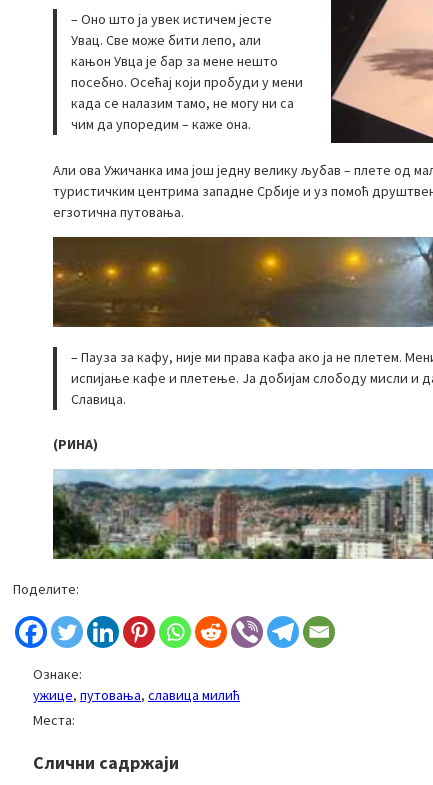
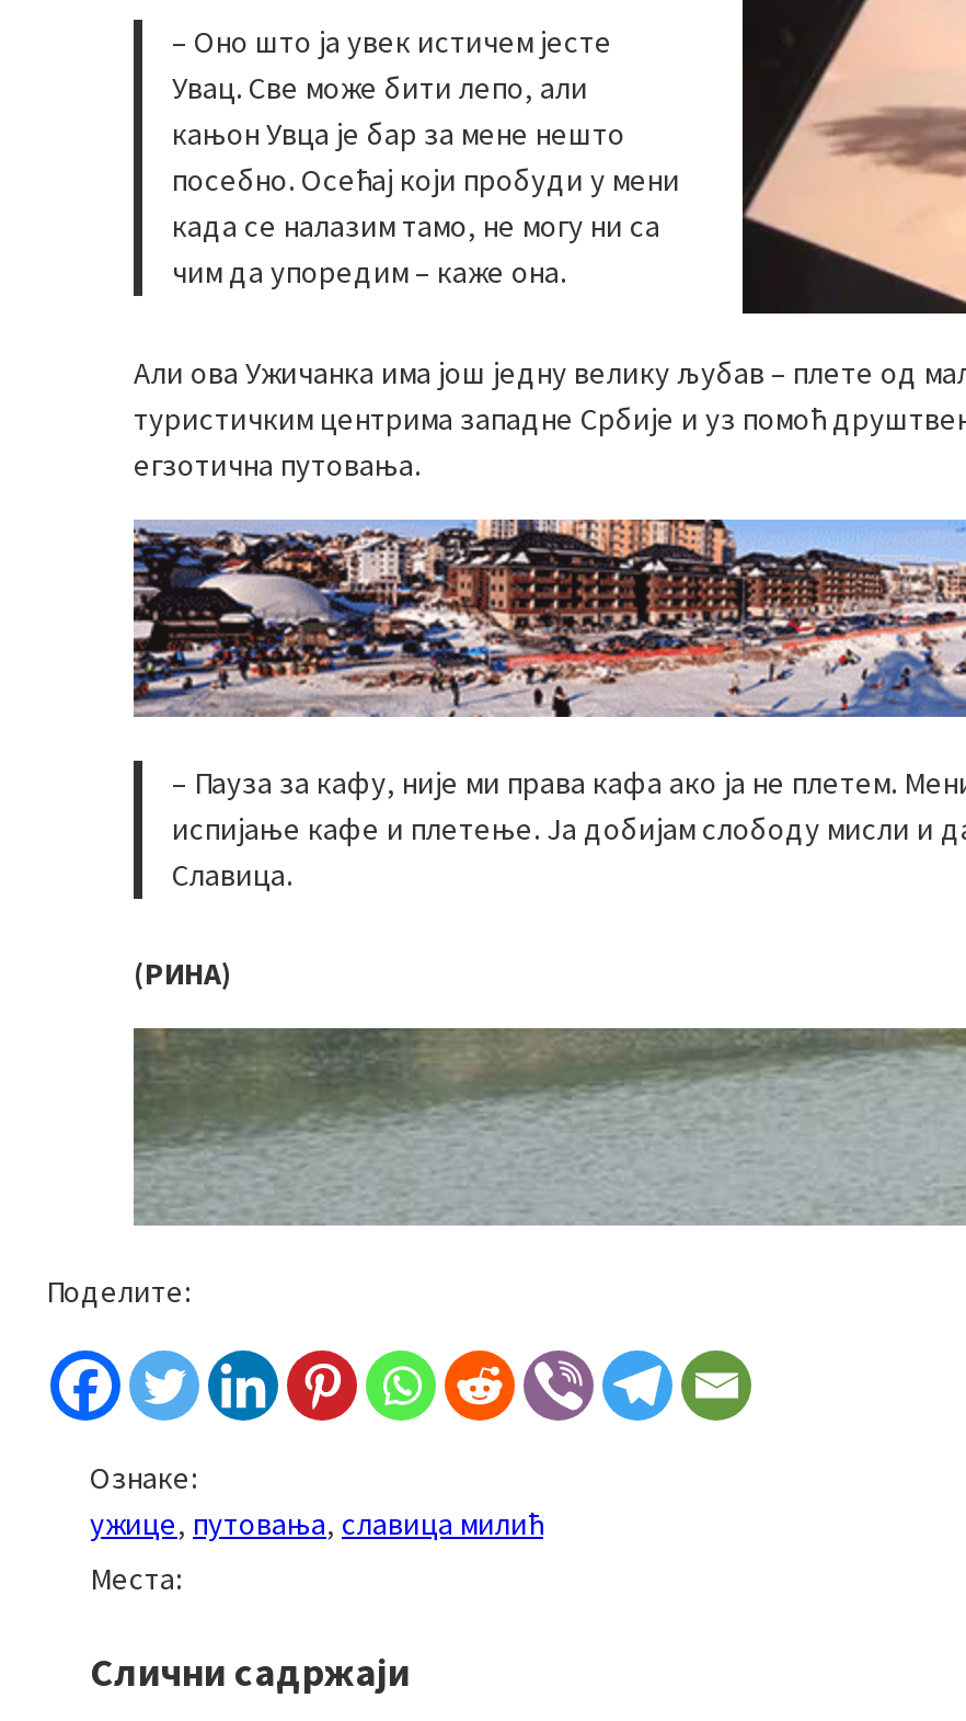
- [image]
+ [image]

- [image]
+ [image]
